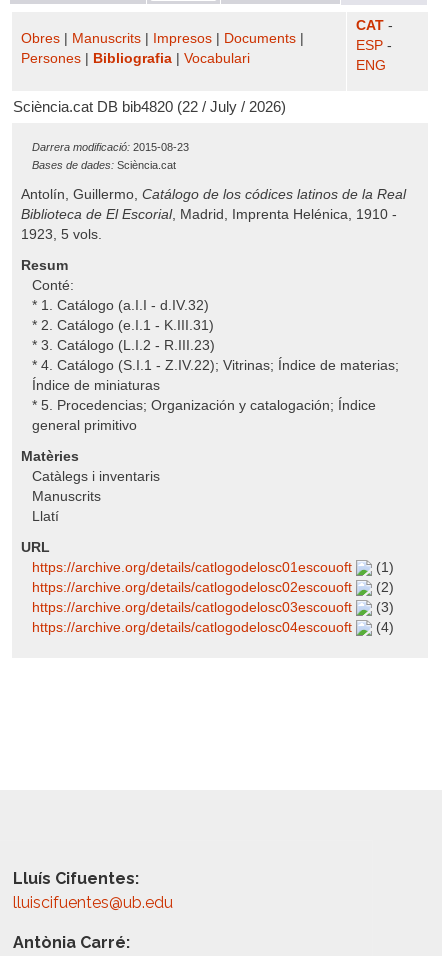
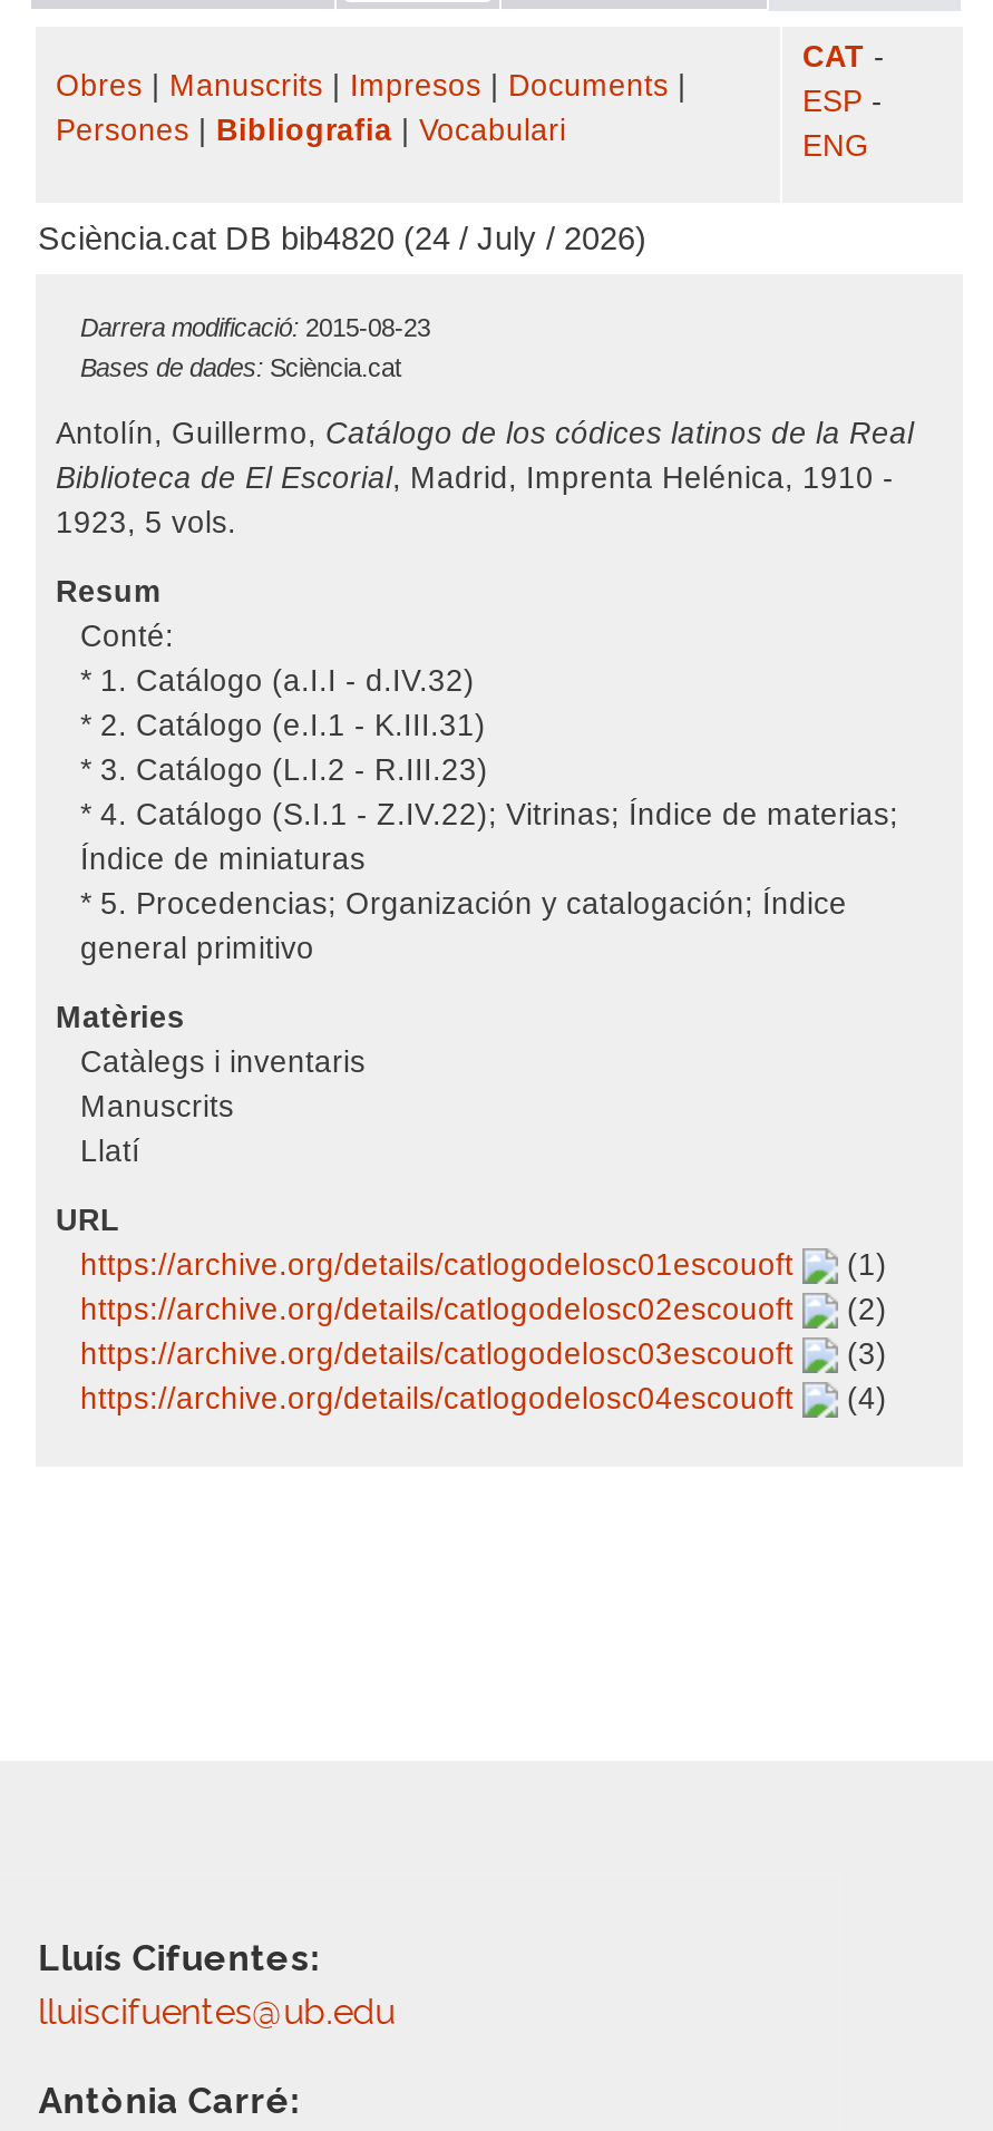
- Sciència.cat DB bib4820 (22 / July / 2026)
+ Sciència.cat DB bib4820 (24 / July / 2026)
